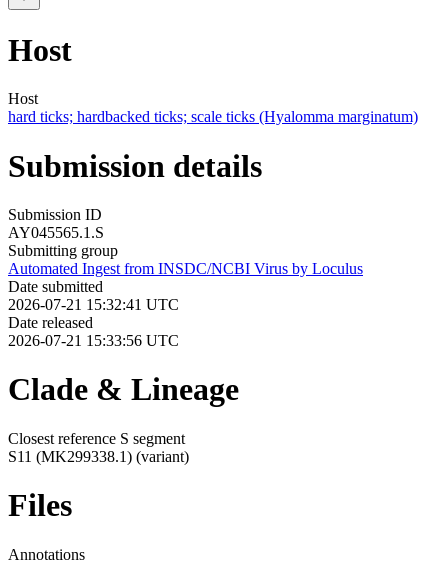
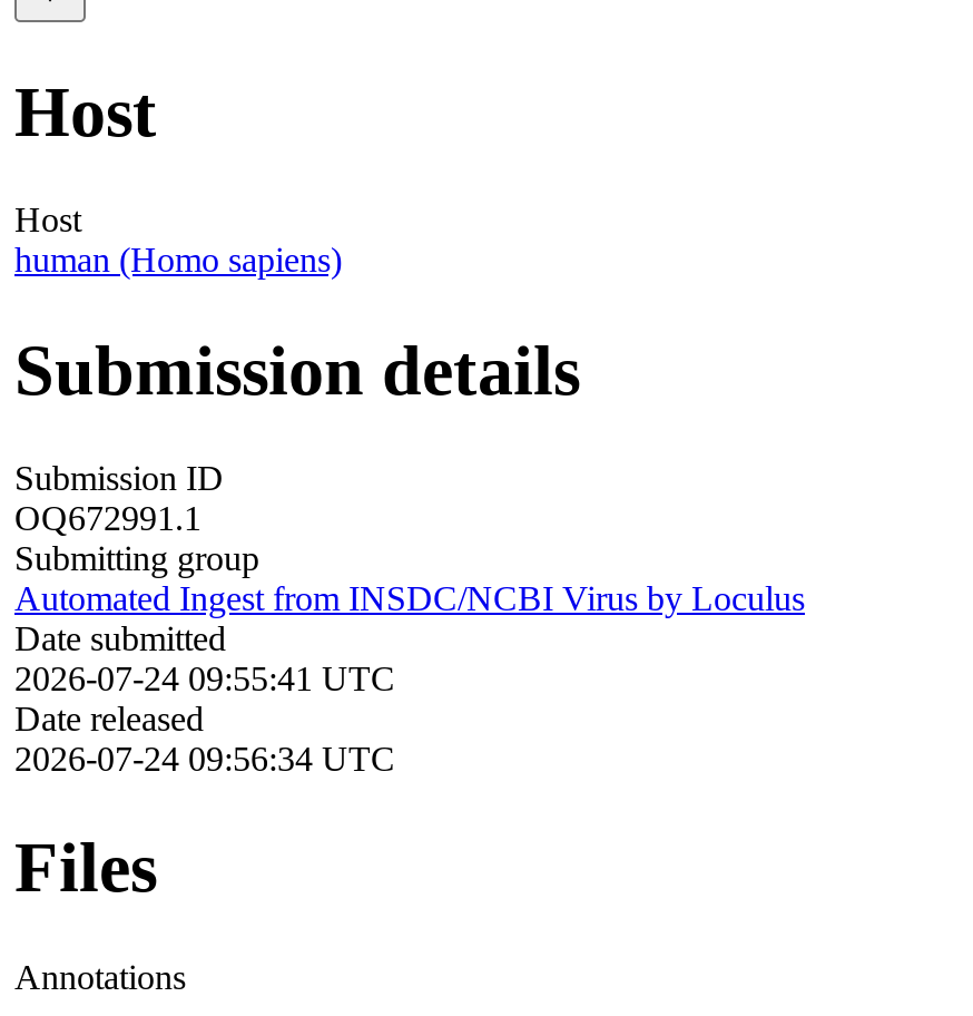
- hard ticks; hardbacked ticks; scale ticks (Hyalomma marginatum)
+ human (Homo sapiens)

- AY045565.1.S
+ OQ672991.1

- 2026-07-21 15:32:41 UTC
+ 2026-07-24 09:55:41 UTC

- 2026-07-21 15:33:56 UTC
- Clade & Lineage
- Closest reference S segment
- S11 (MK299338.1) (variant)
+ 2026-07-24 09:56:34 UTC
